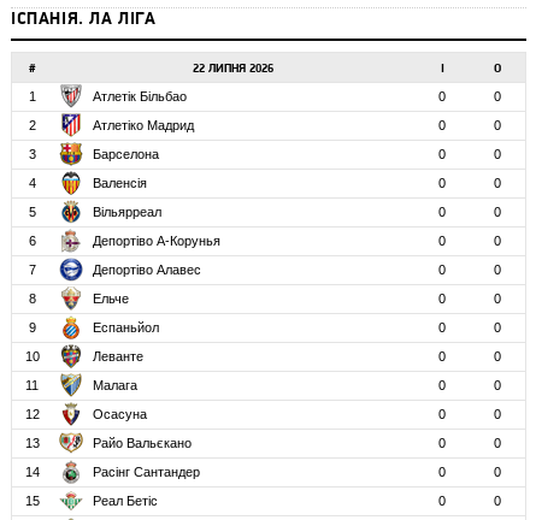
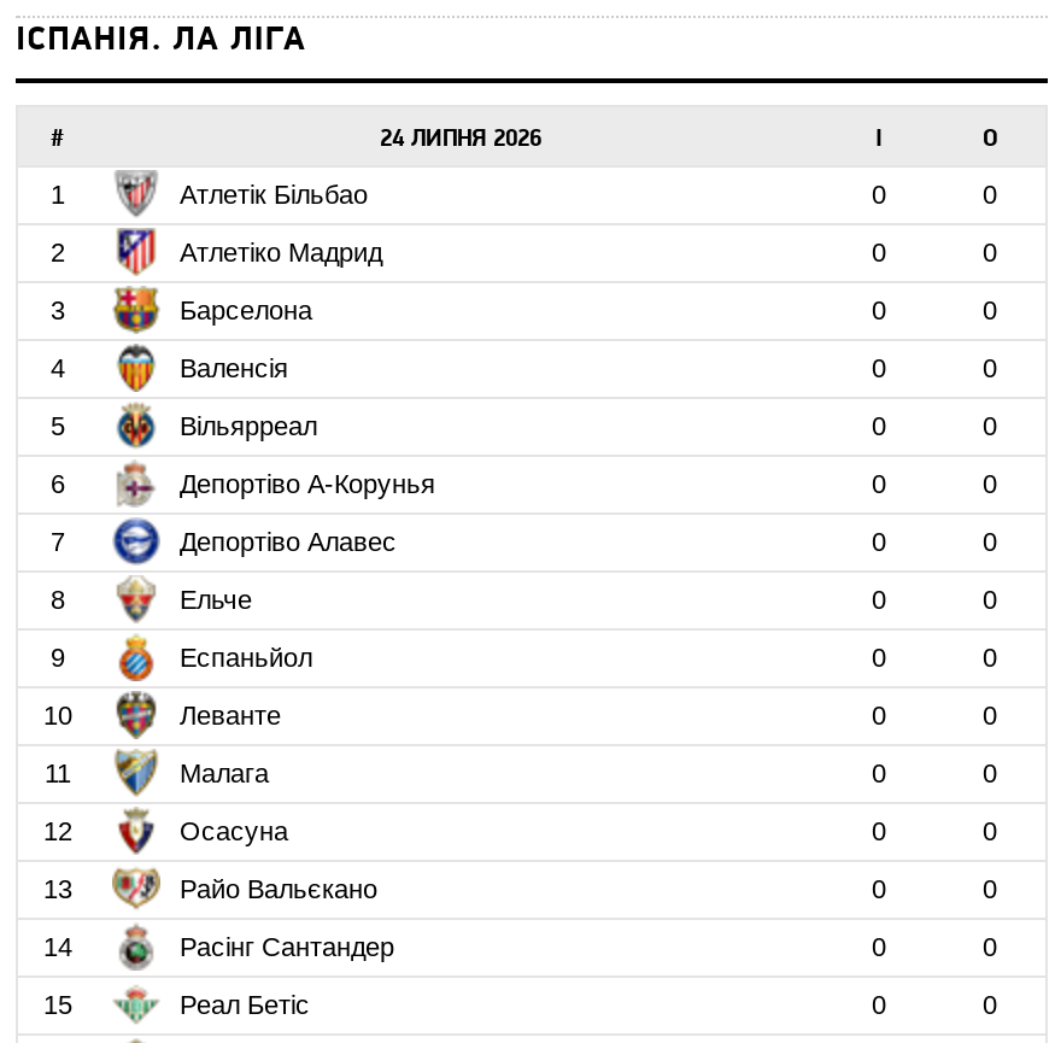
- 22 ЛИПНЯ 2026
+ 24 ЛИПНЯ 2026
